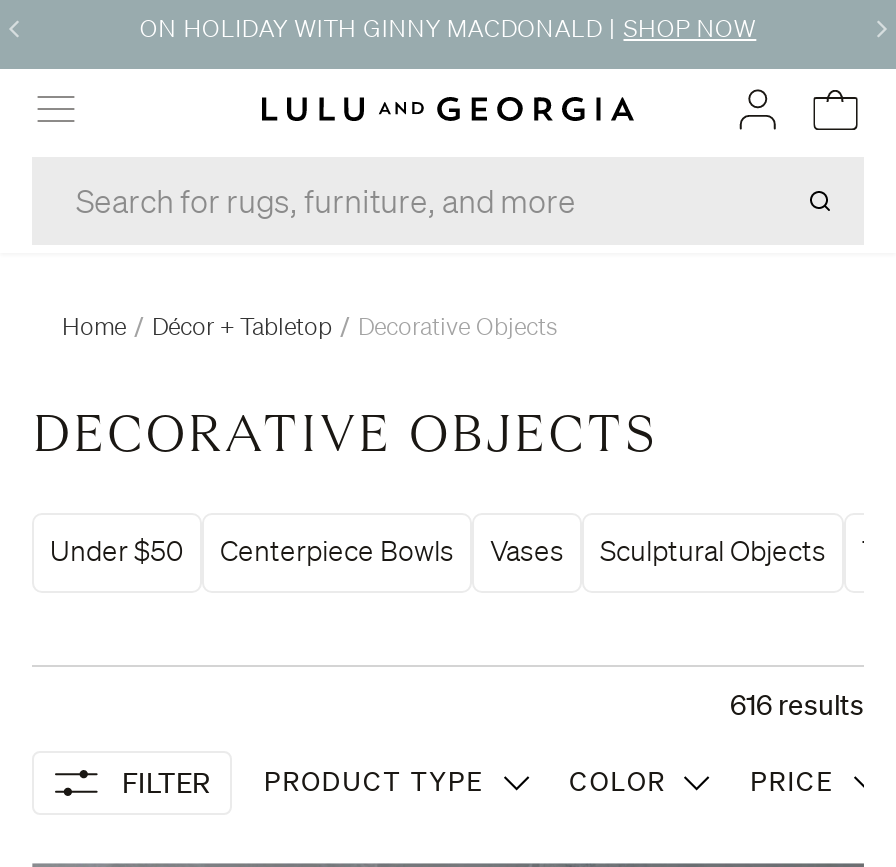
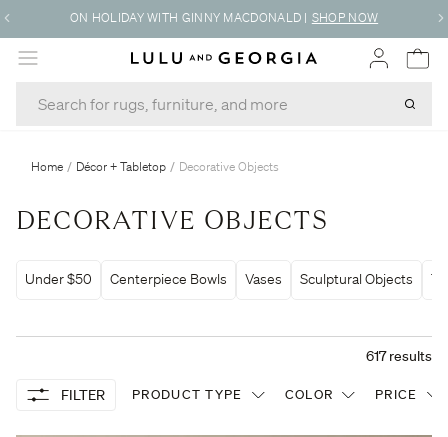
- 616 results
+ 617 results
